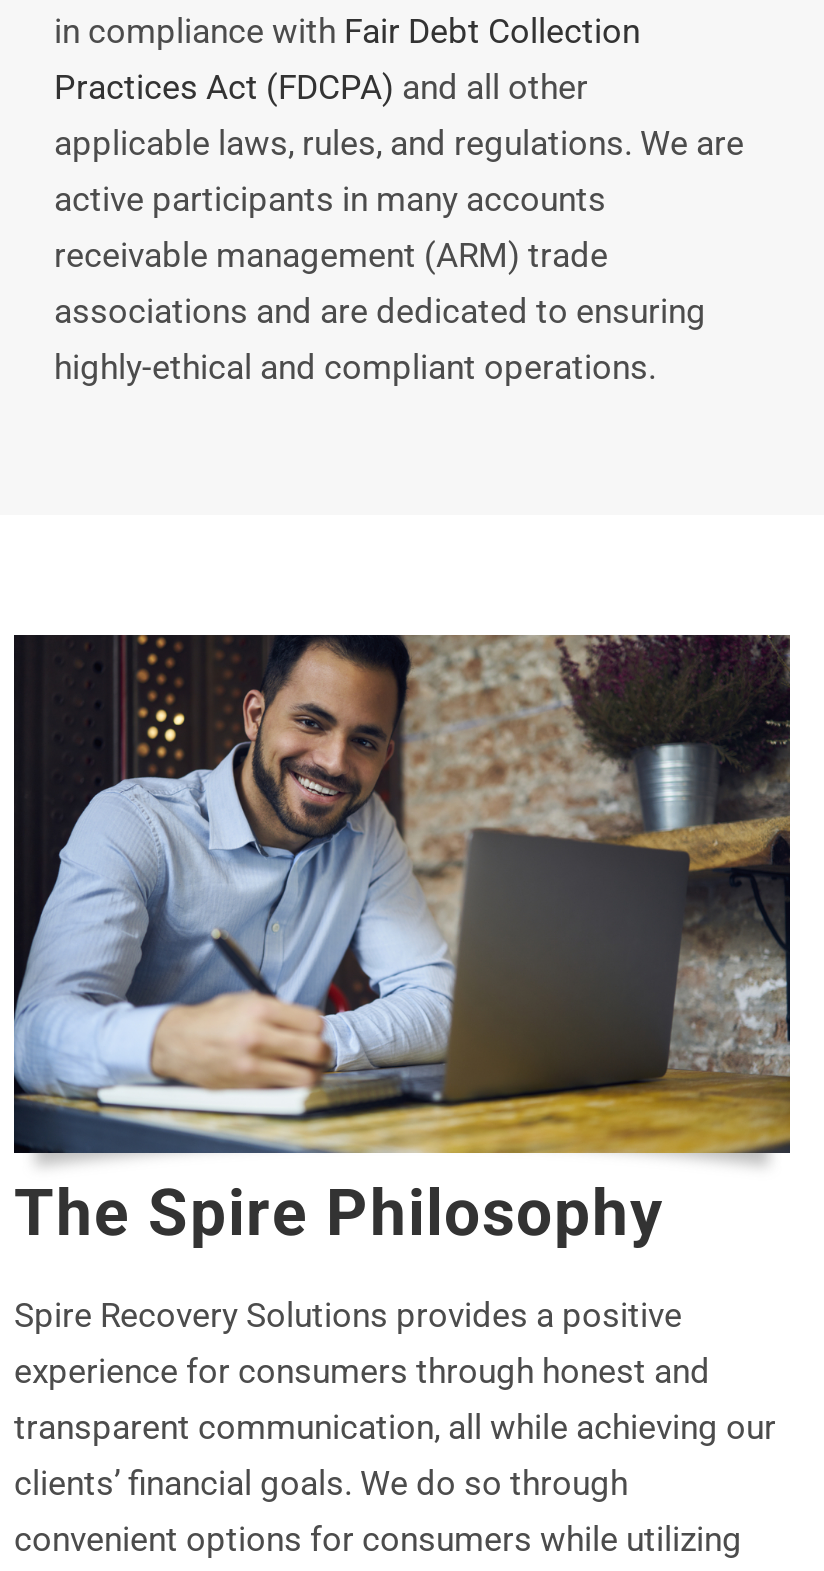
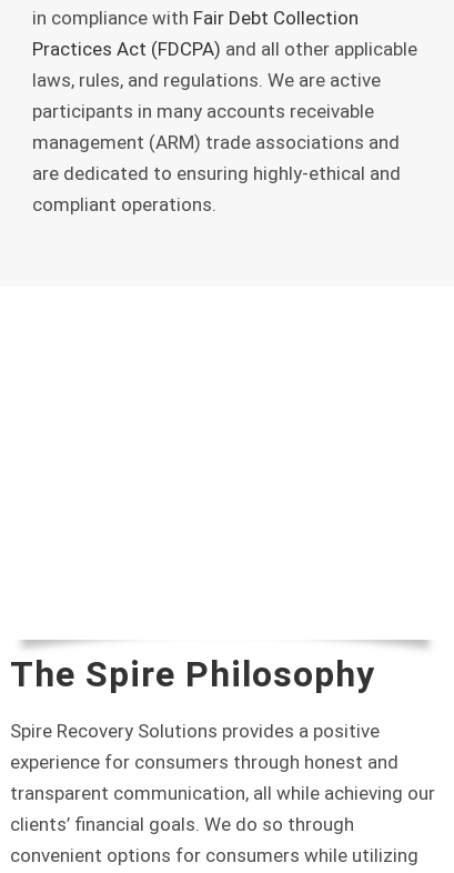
- [image]
